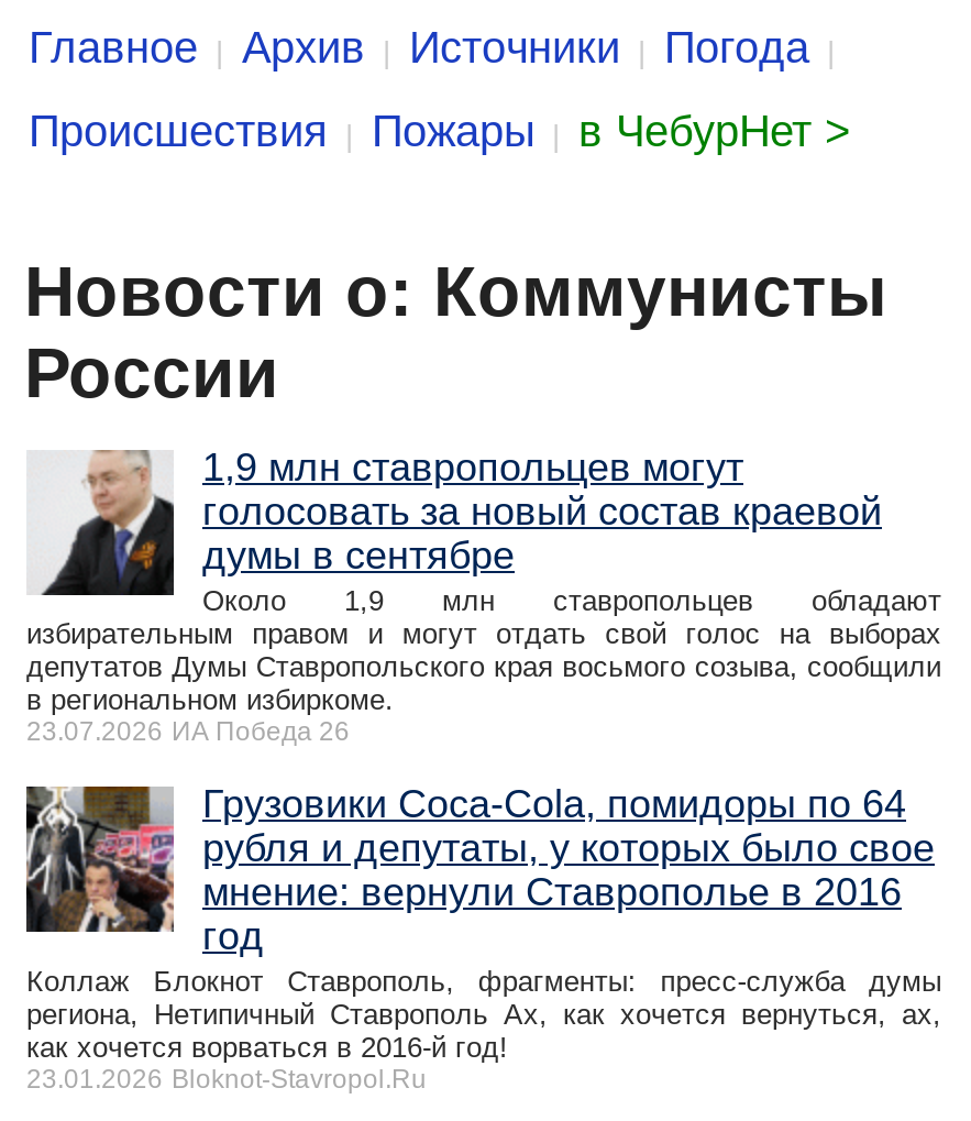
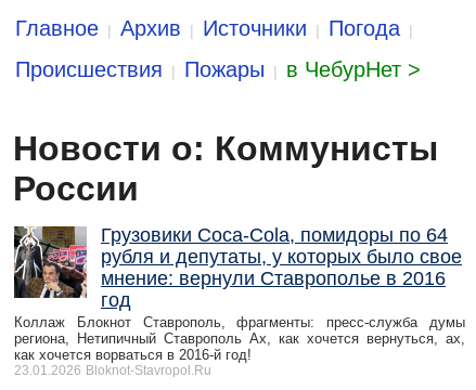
- [image]
- 1,9 млн ставропольцев могут
- голосовать за новый состав краевой
- думы в сентябре
- Около 1,9 млн ставропольцев обладают
- избирательным правом и могут отдать свой голос на выборах
- депутатов Думы Ставропольского края восьмого созыва, сообщили
- в региональном избиркоме.
- 23.07.2026 ИА Победа 26
